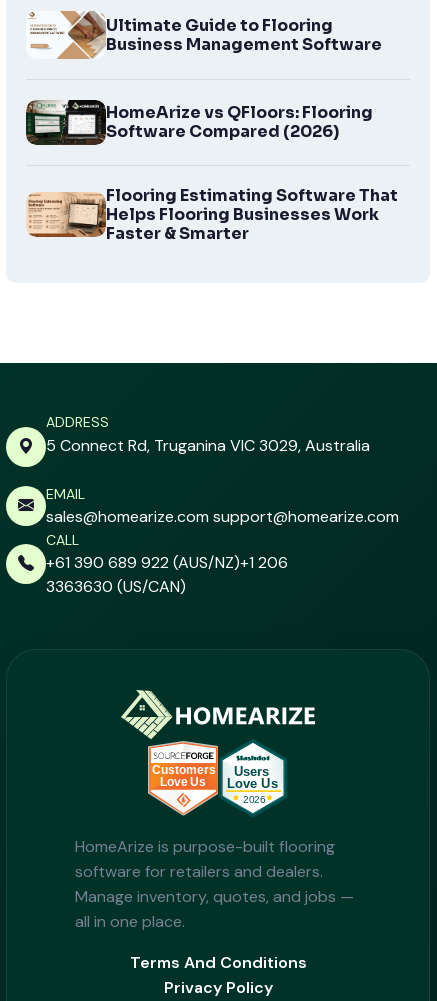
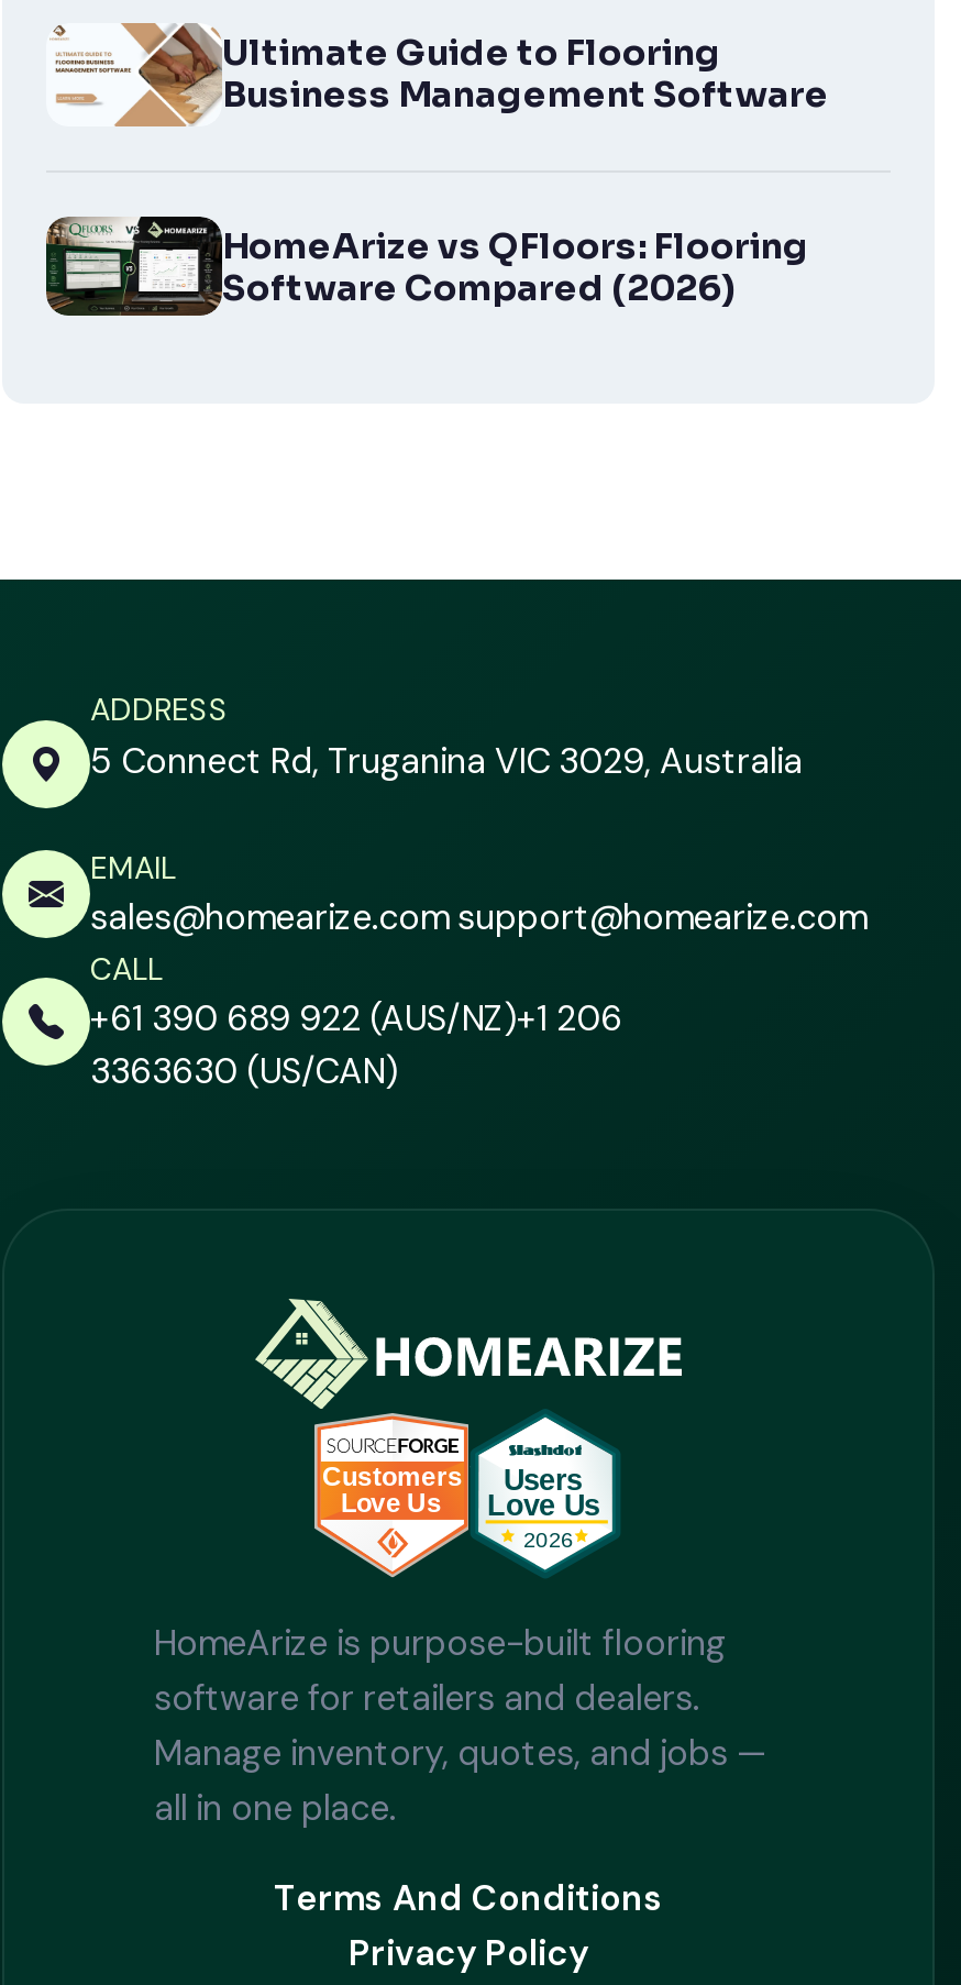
- [image]
- Flooring Estimating Software That
- Helps Flooring Businesses Work
- Faster & Smarter
